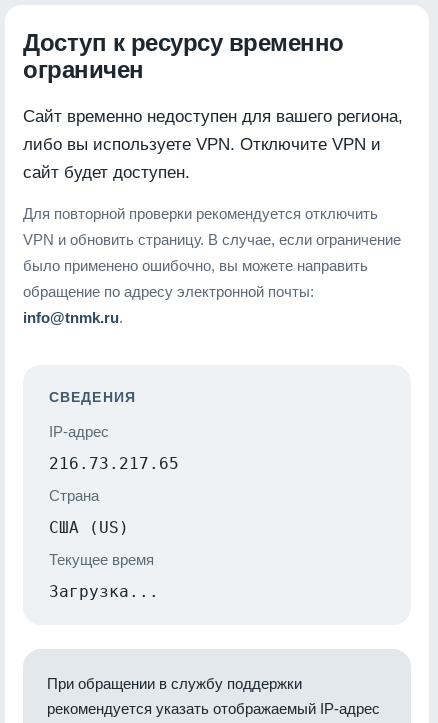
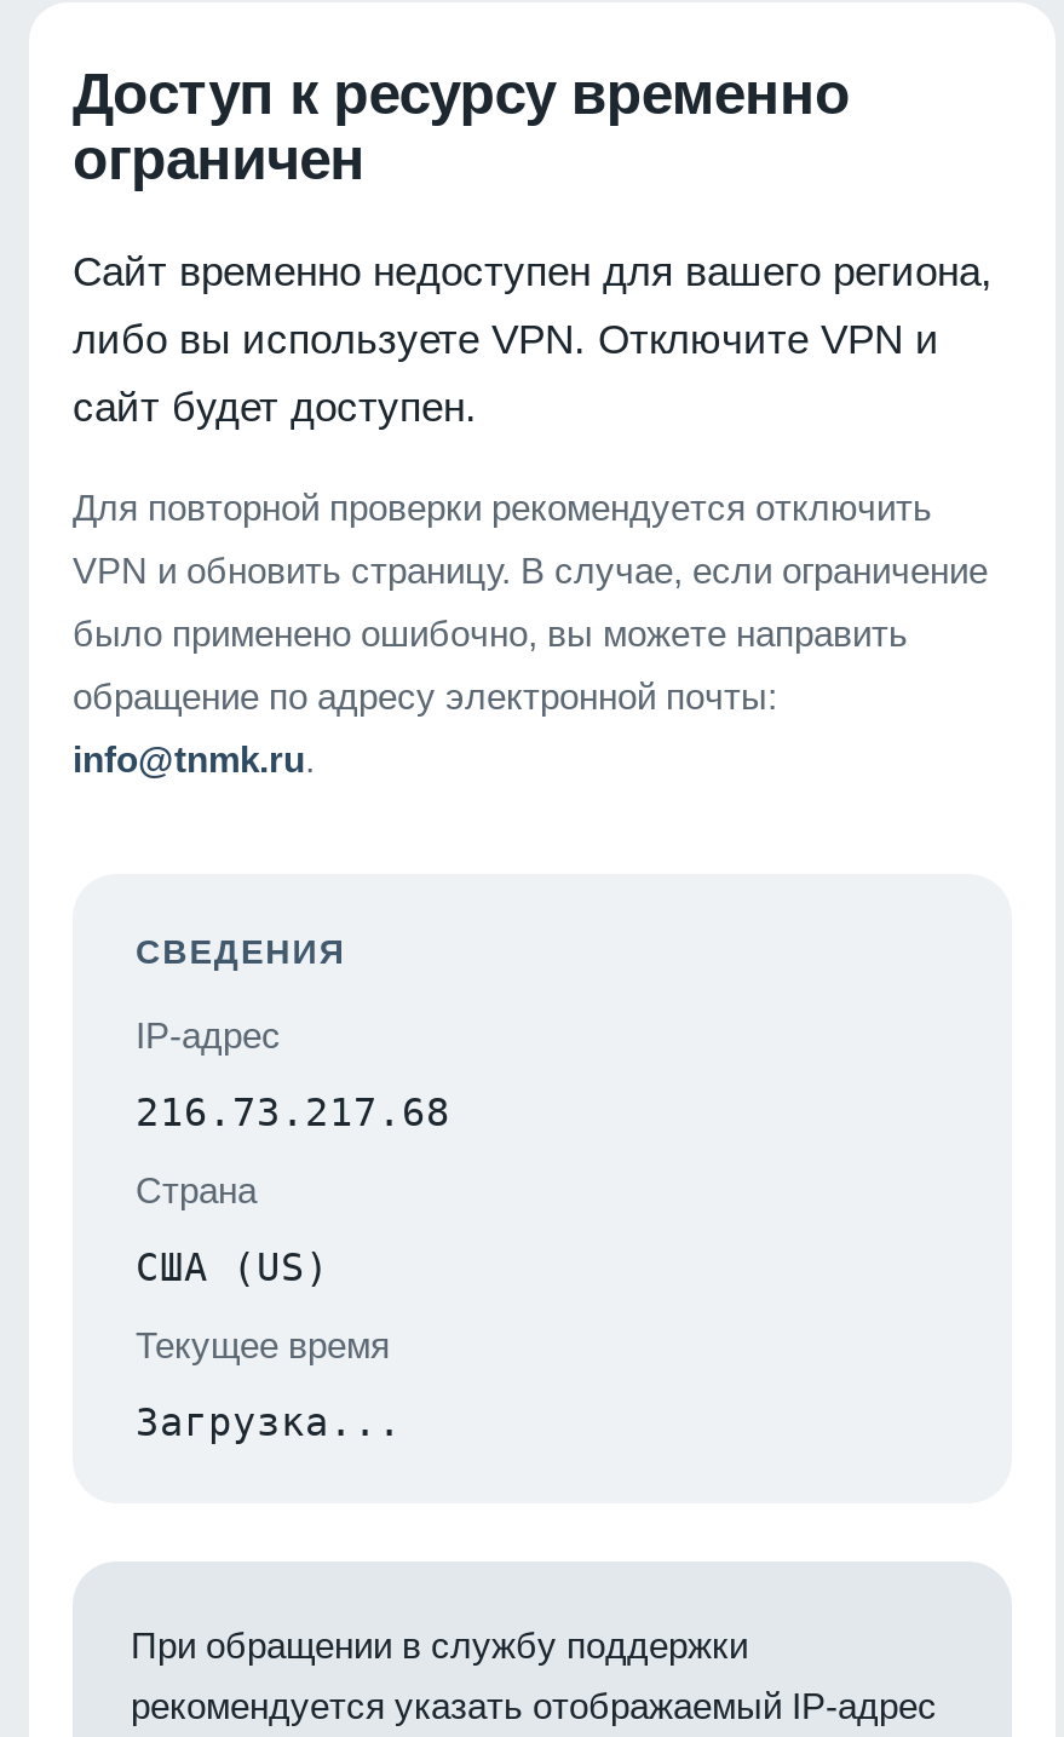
- 216.73.217.65
+ 216.73.217.68
